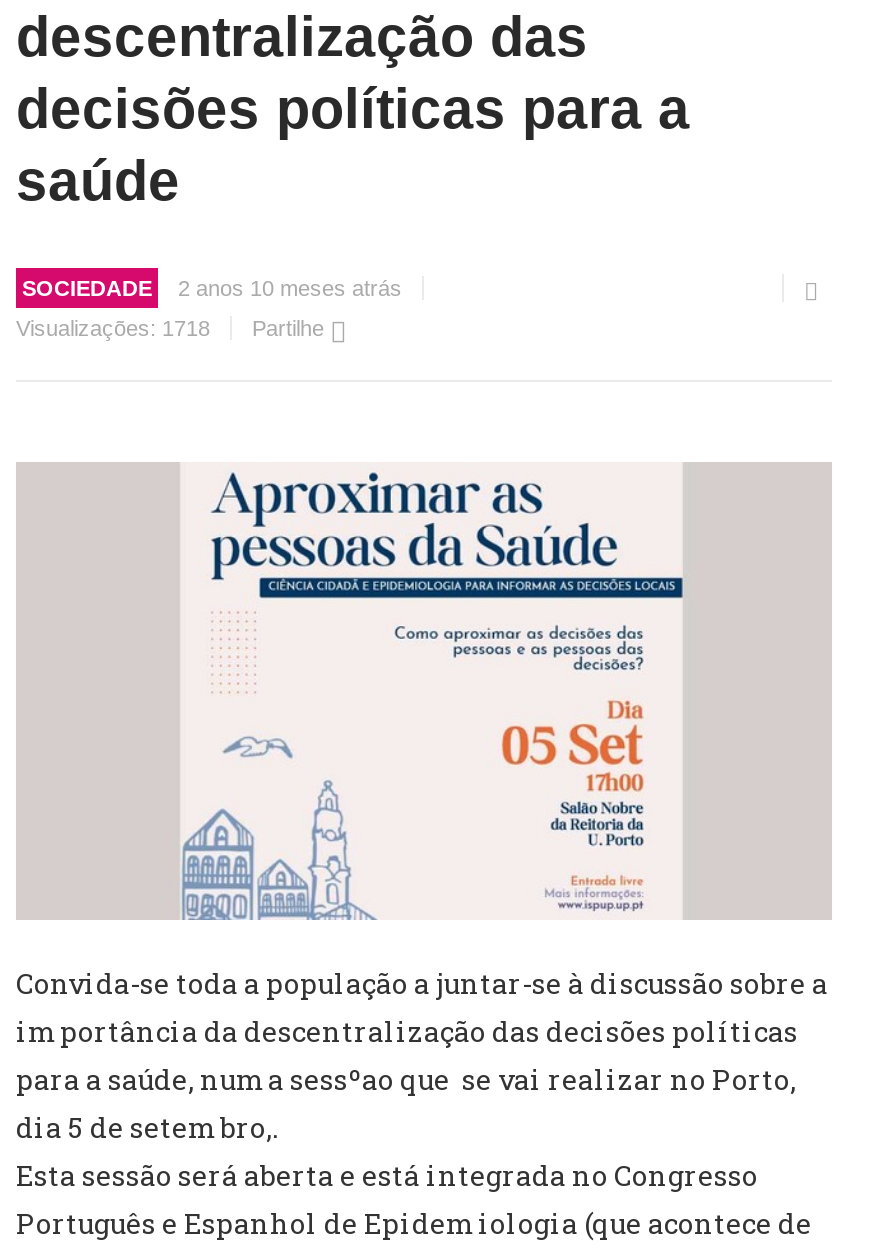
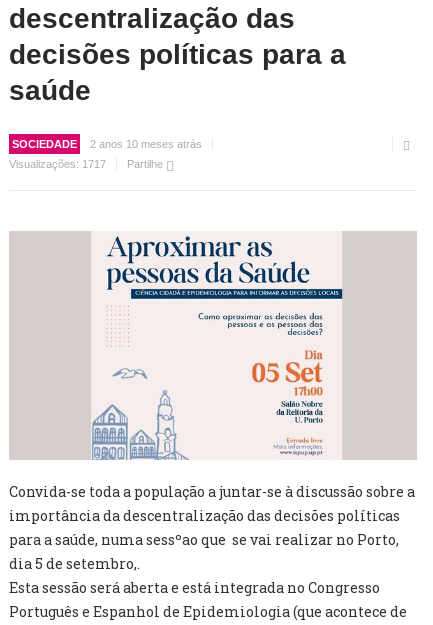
- Visualizações: 1718
+ Visualizações: 1717
